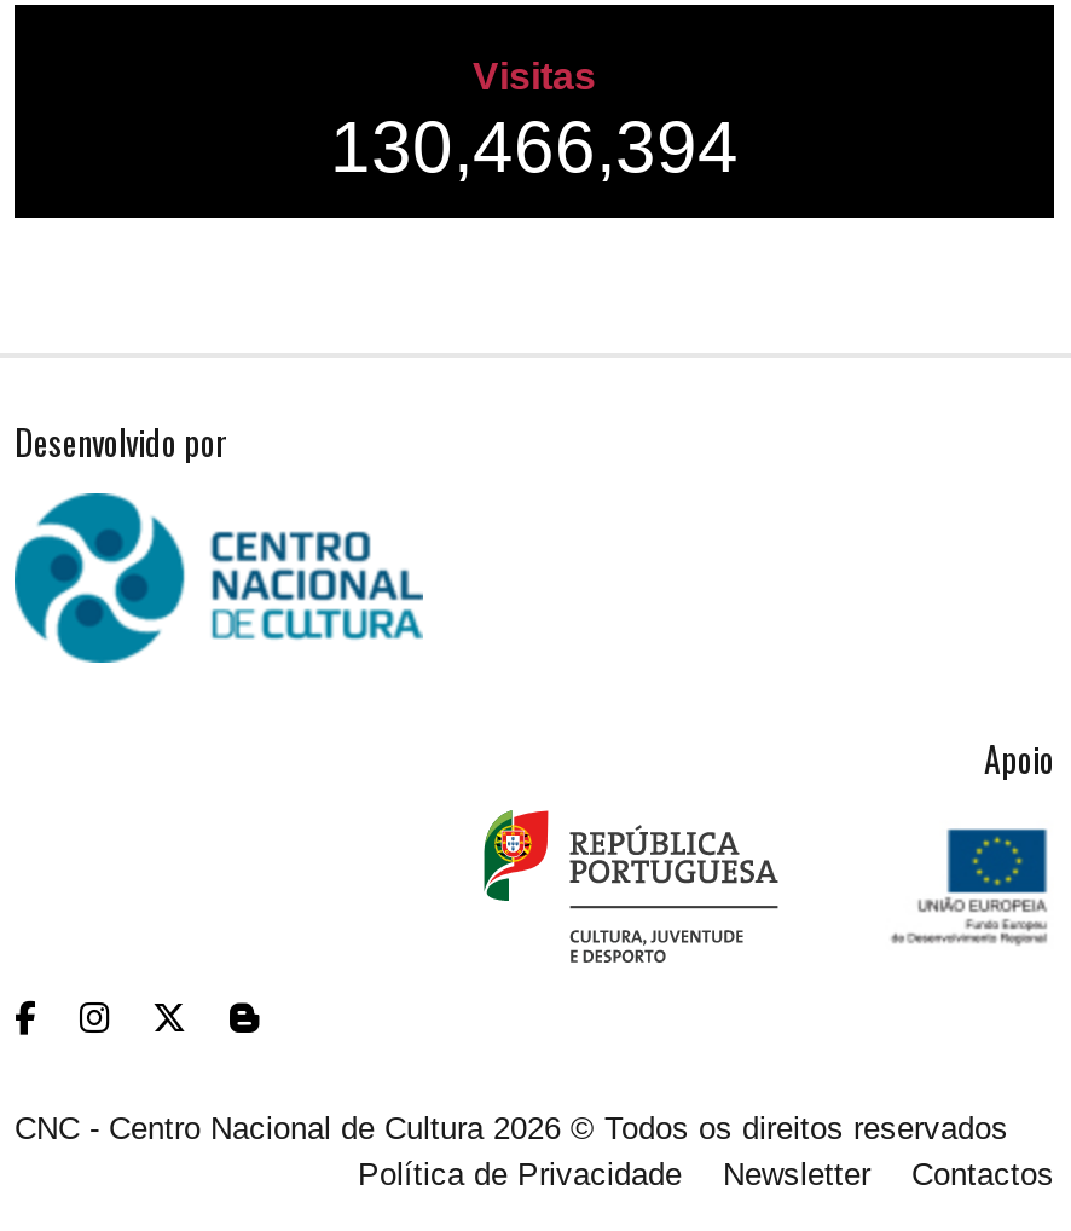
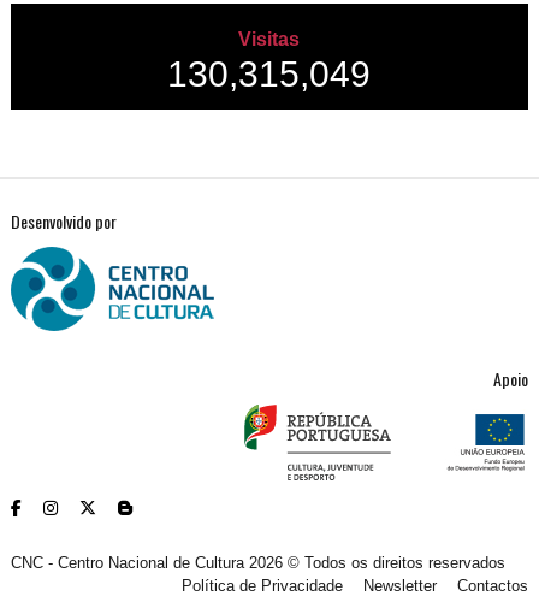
- 130,466,394
+ 130,315,049
